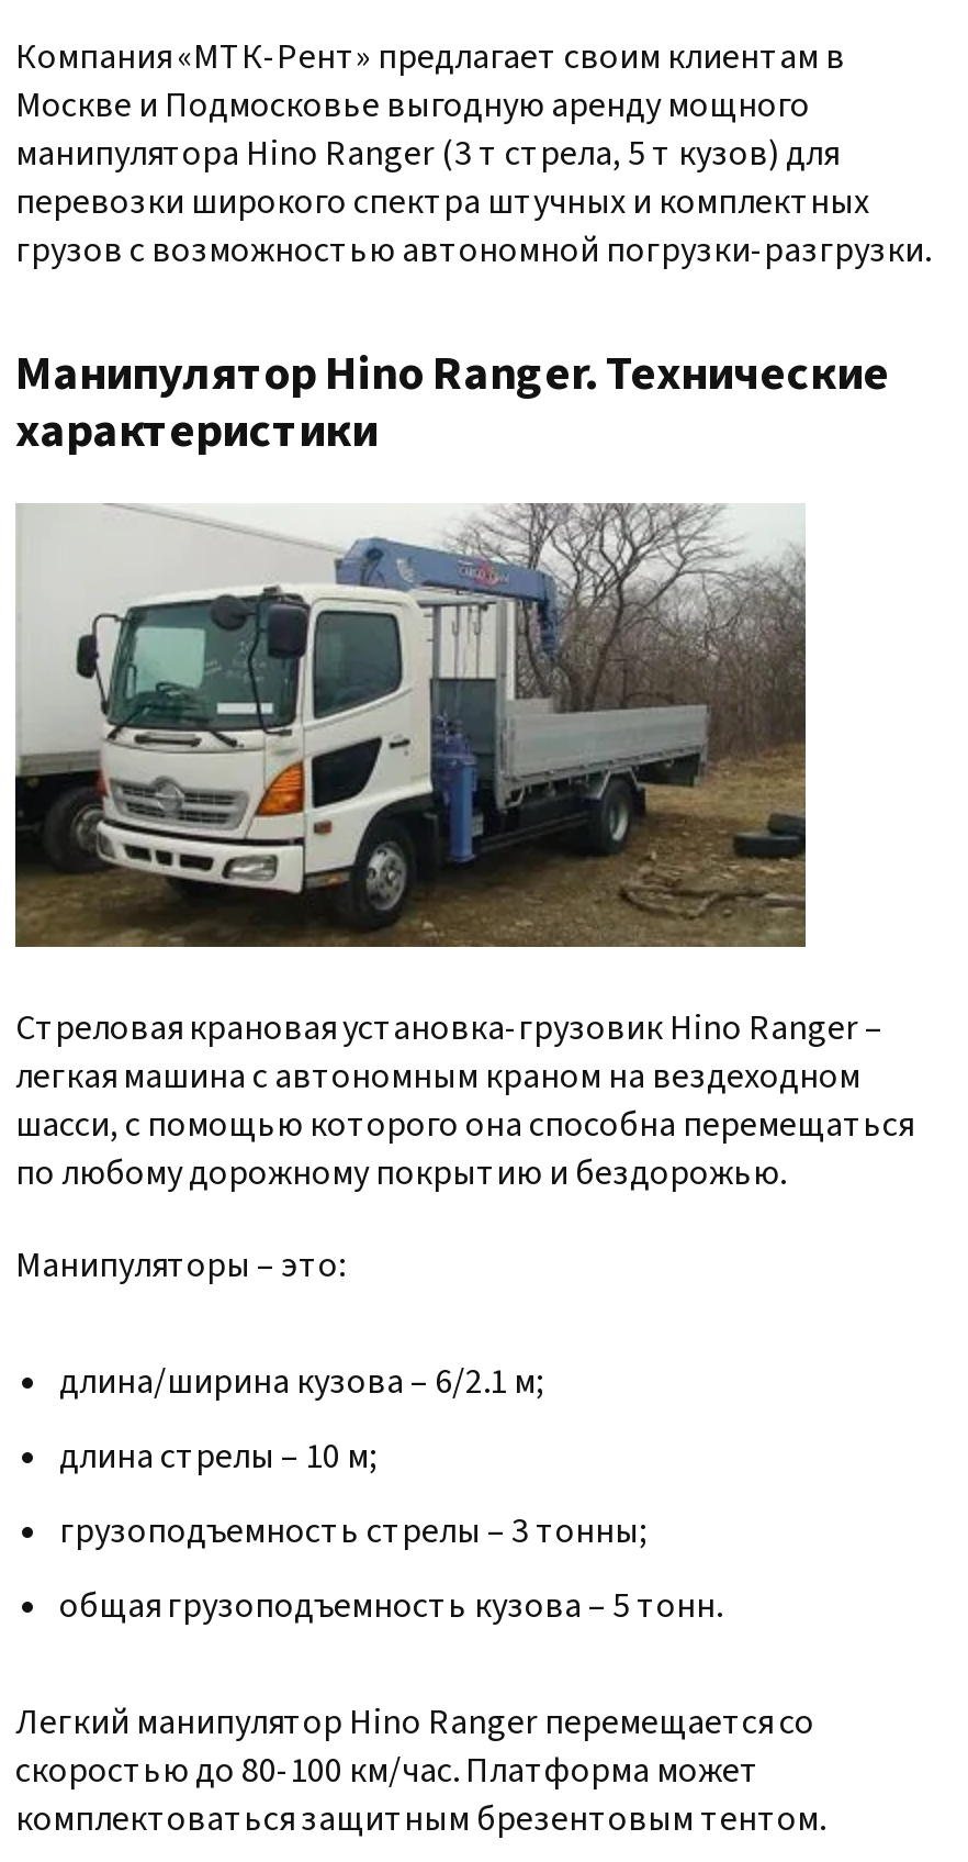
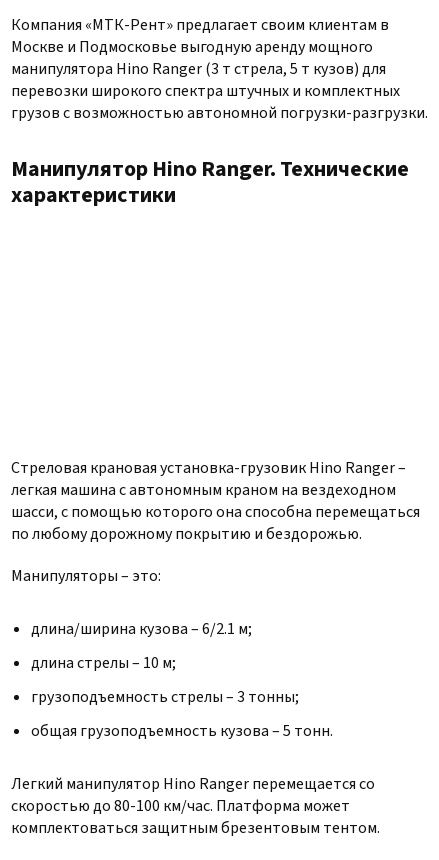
- [image]
